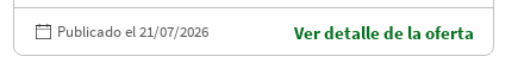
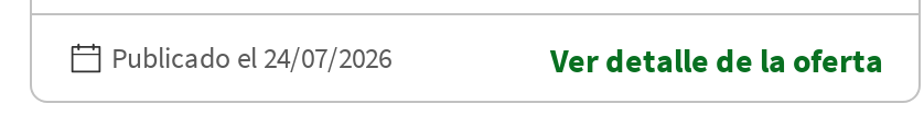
- Publicado el 21/07/2026
+ Publicado el 24/07/2026
